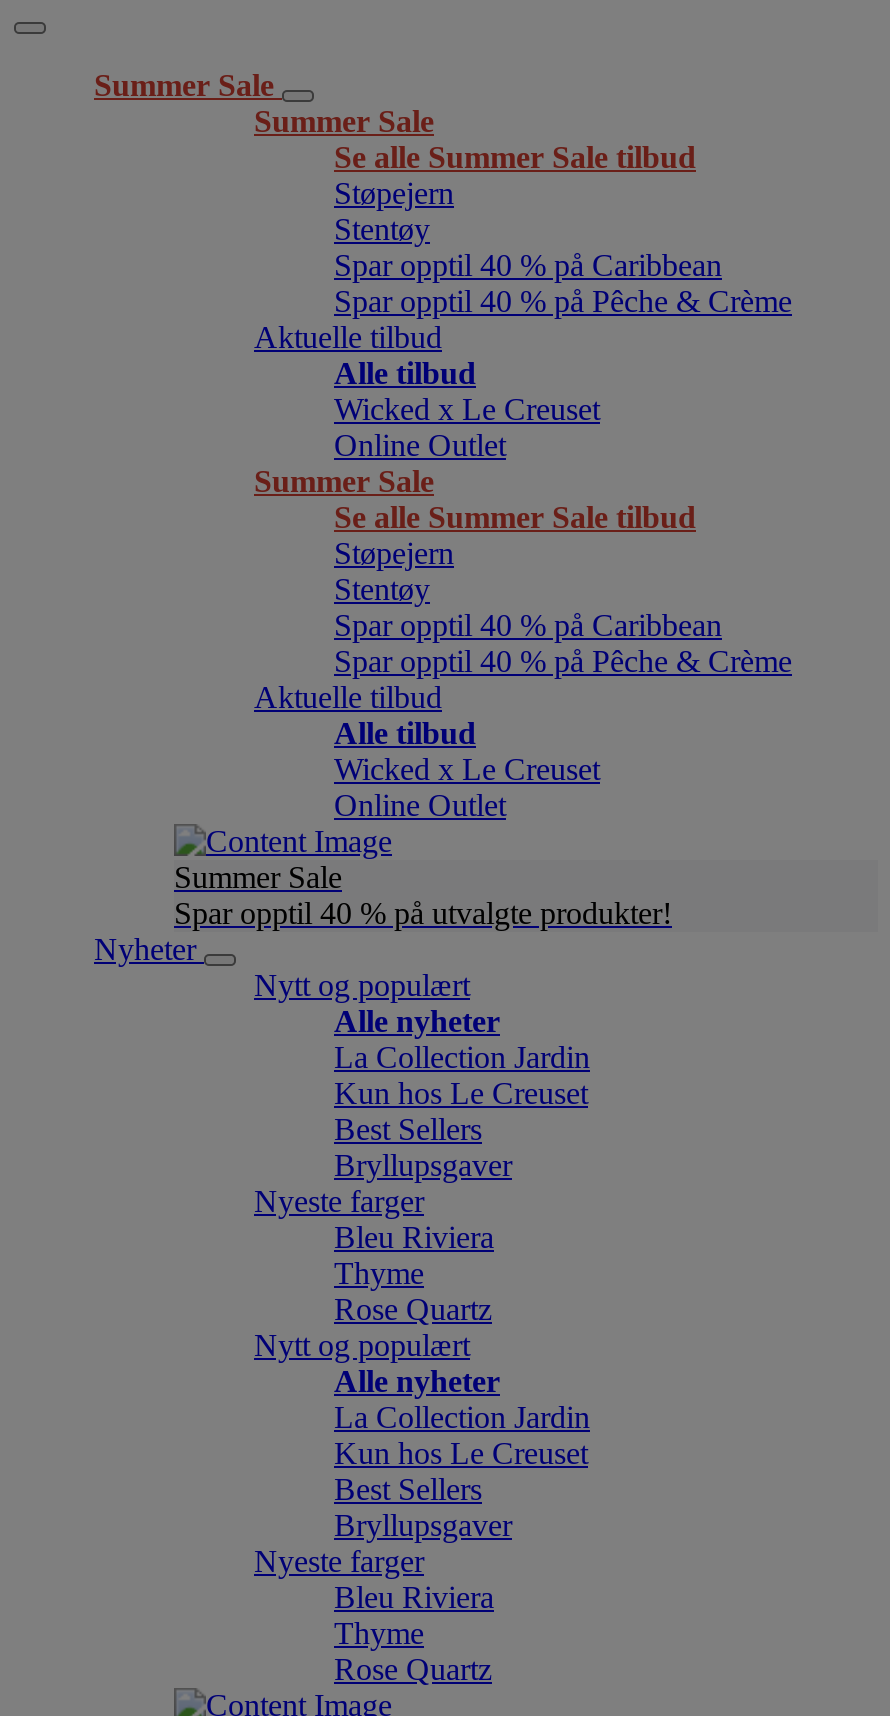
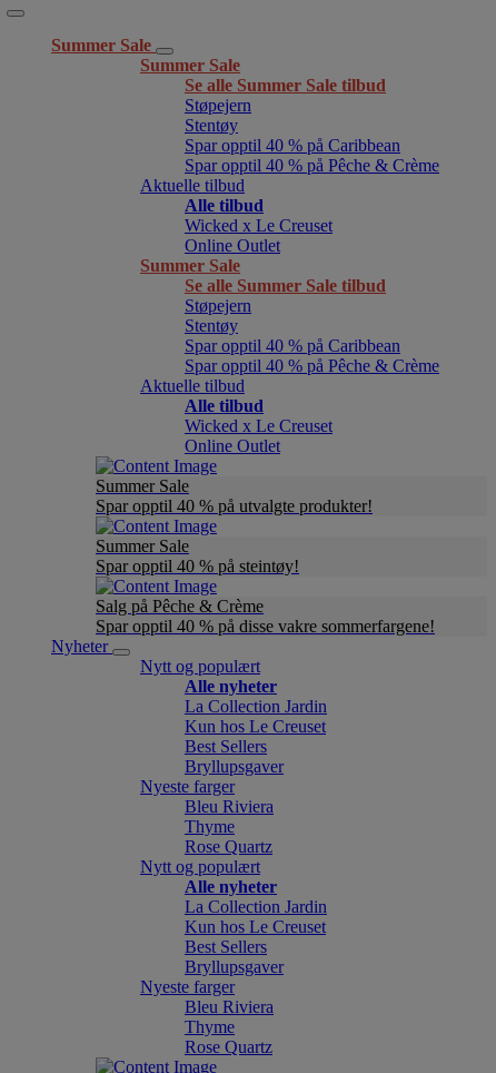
+ Summer Sale
+ Spar opptil 40 % på steintøy!
+ Salg på Pêche & Crème
+ Spar opptil 40 % på disse vakre sommerfargene!
